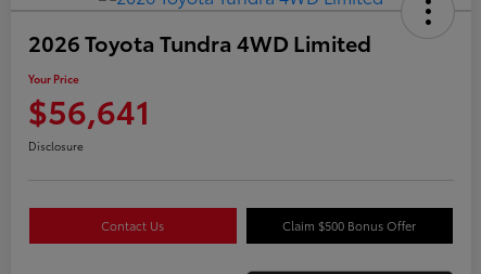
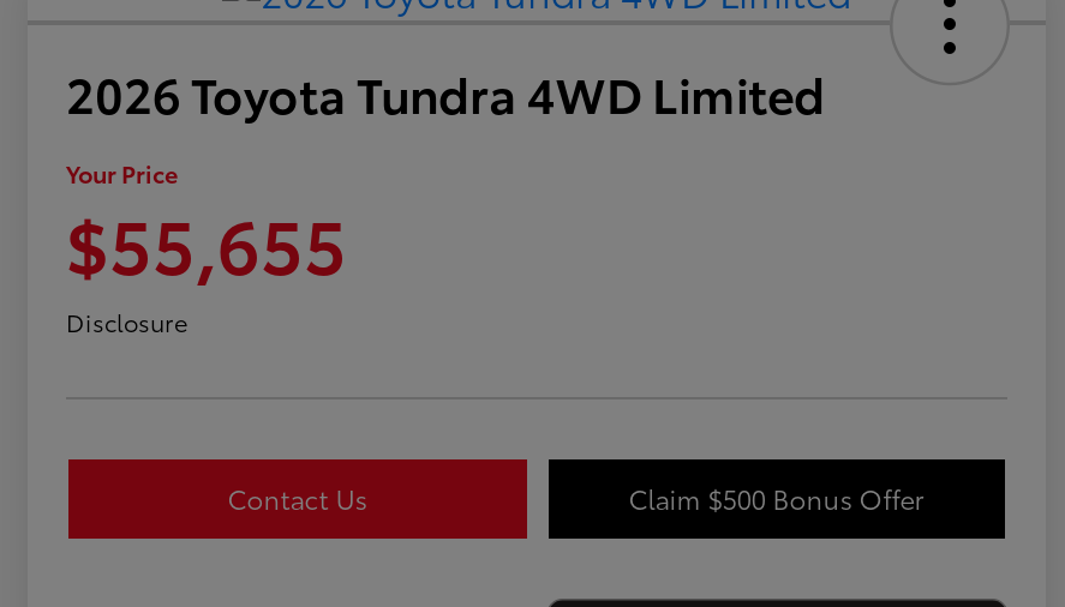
- $56,641
+ $55,655
